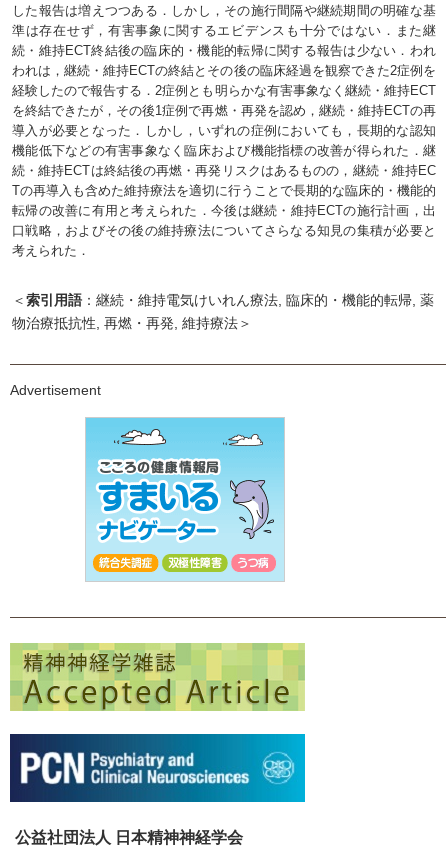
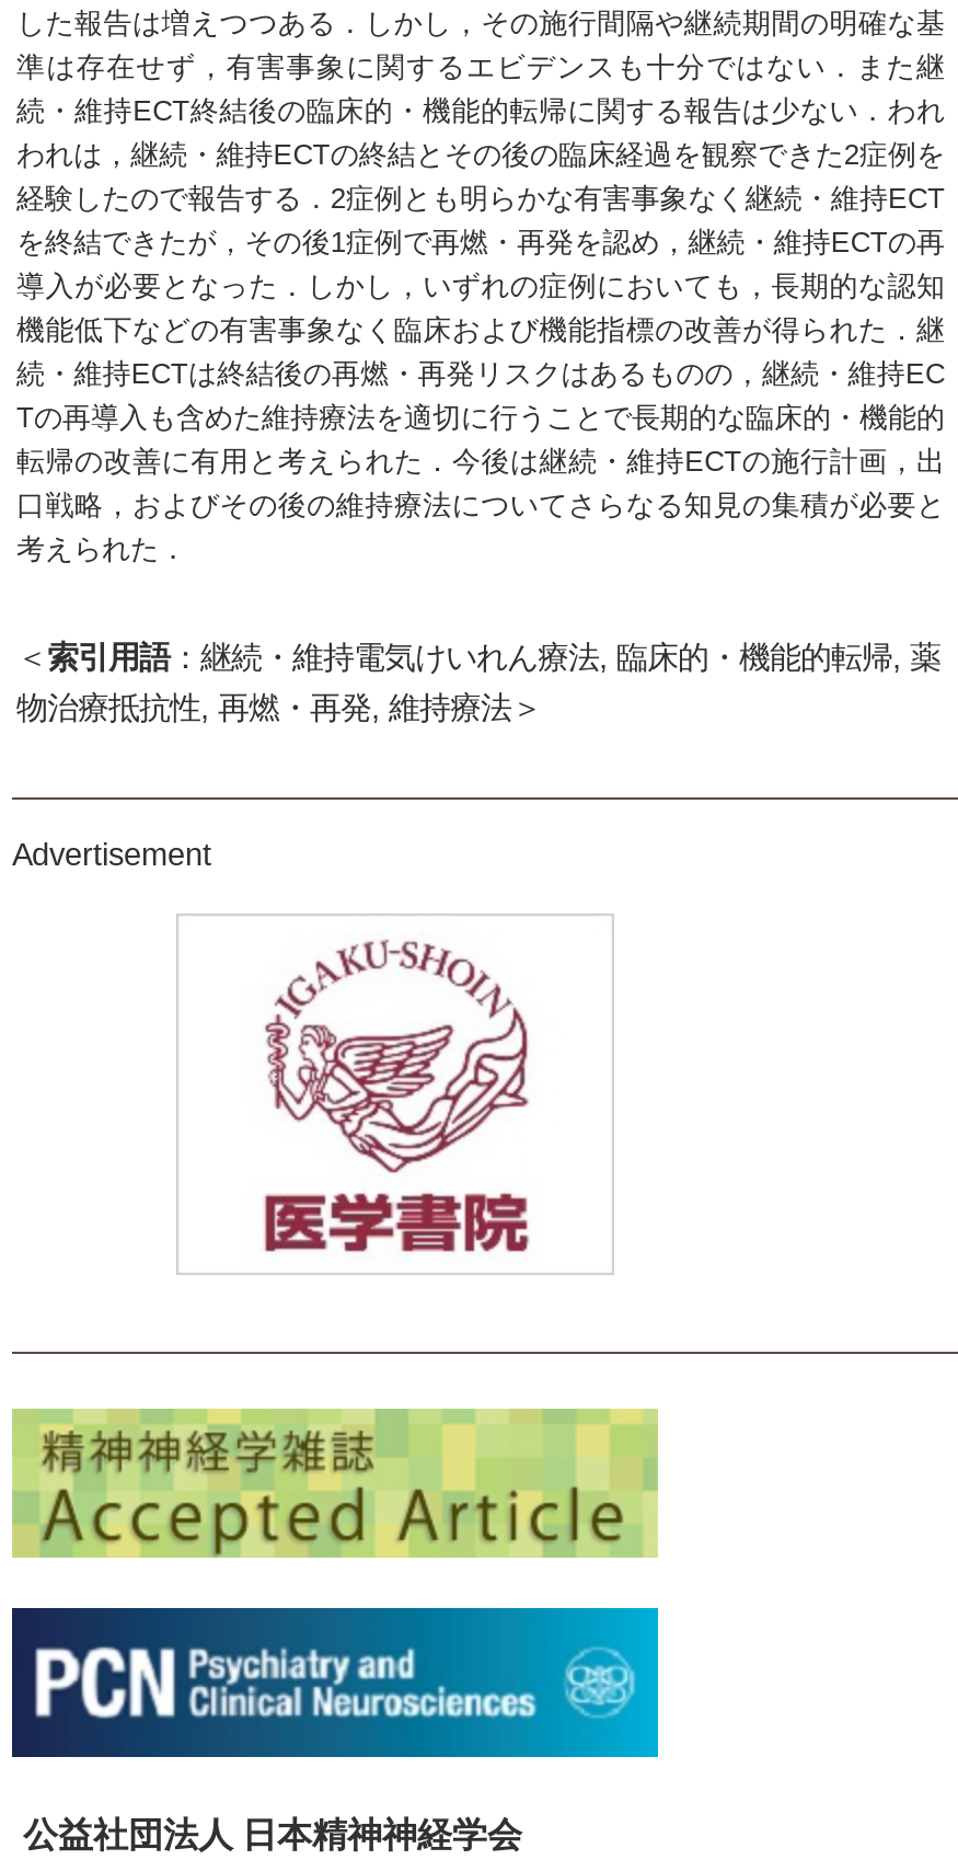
- [image]
+ [image]
